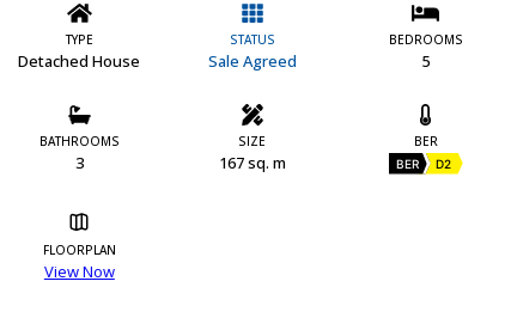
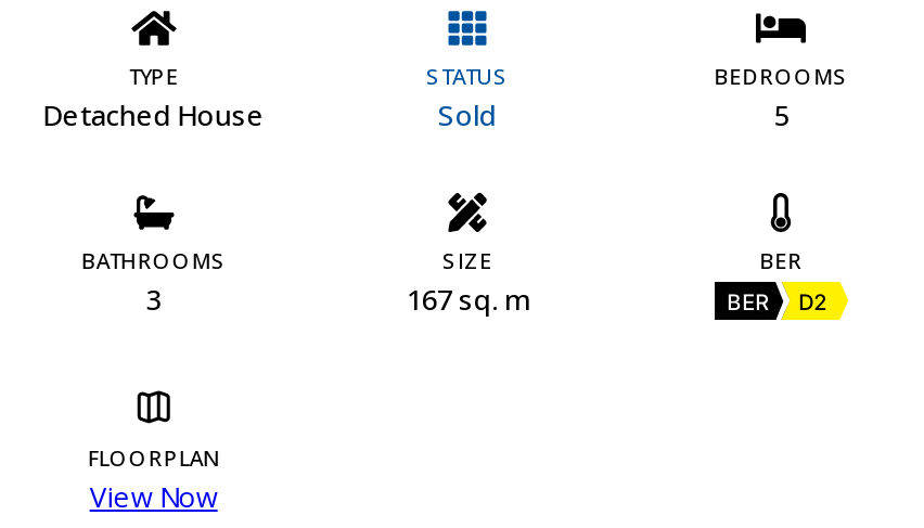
- Sale Agreed
+ Sold
